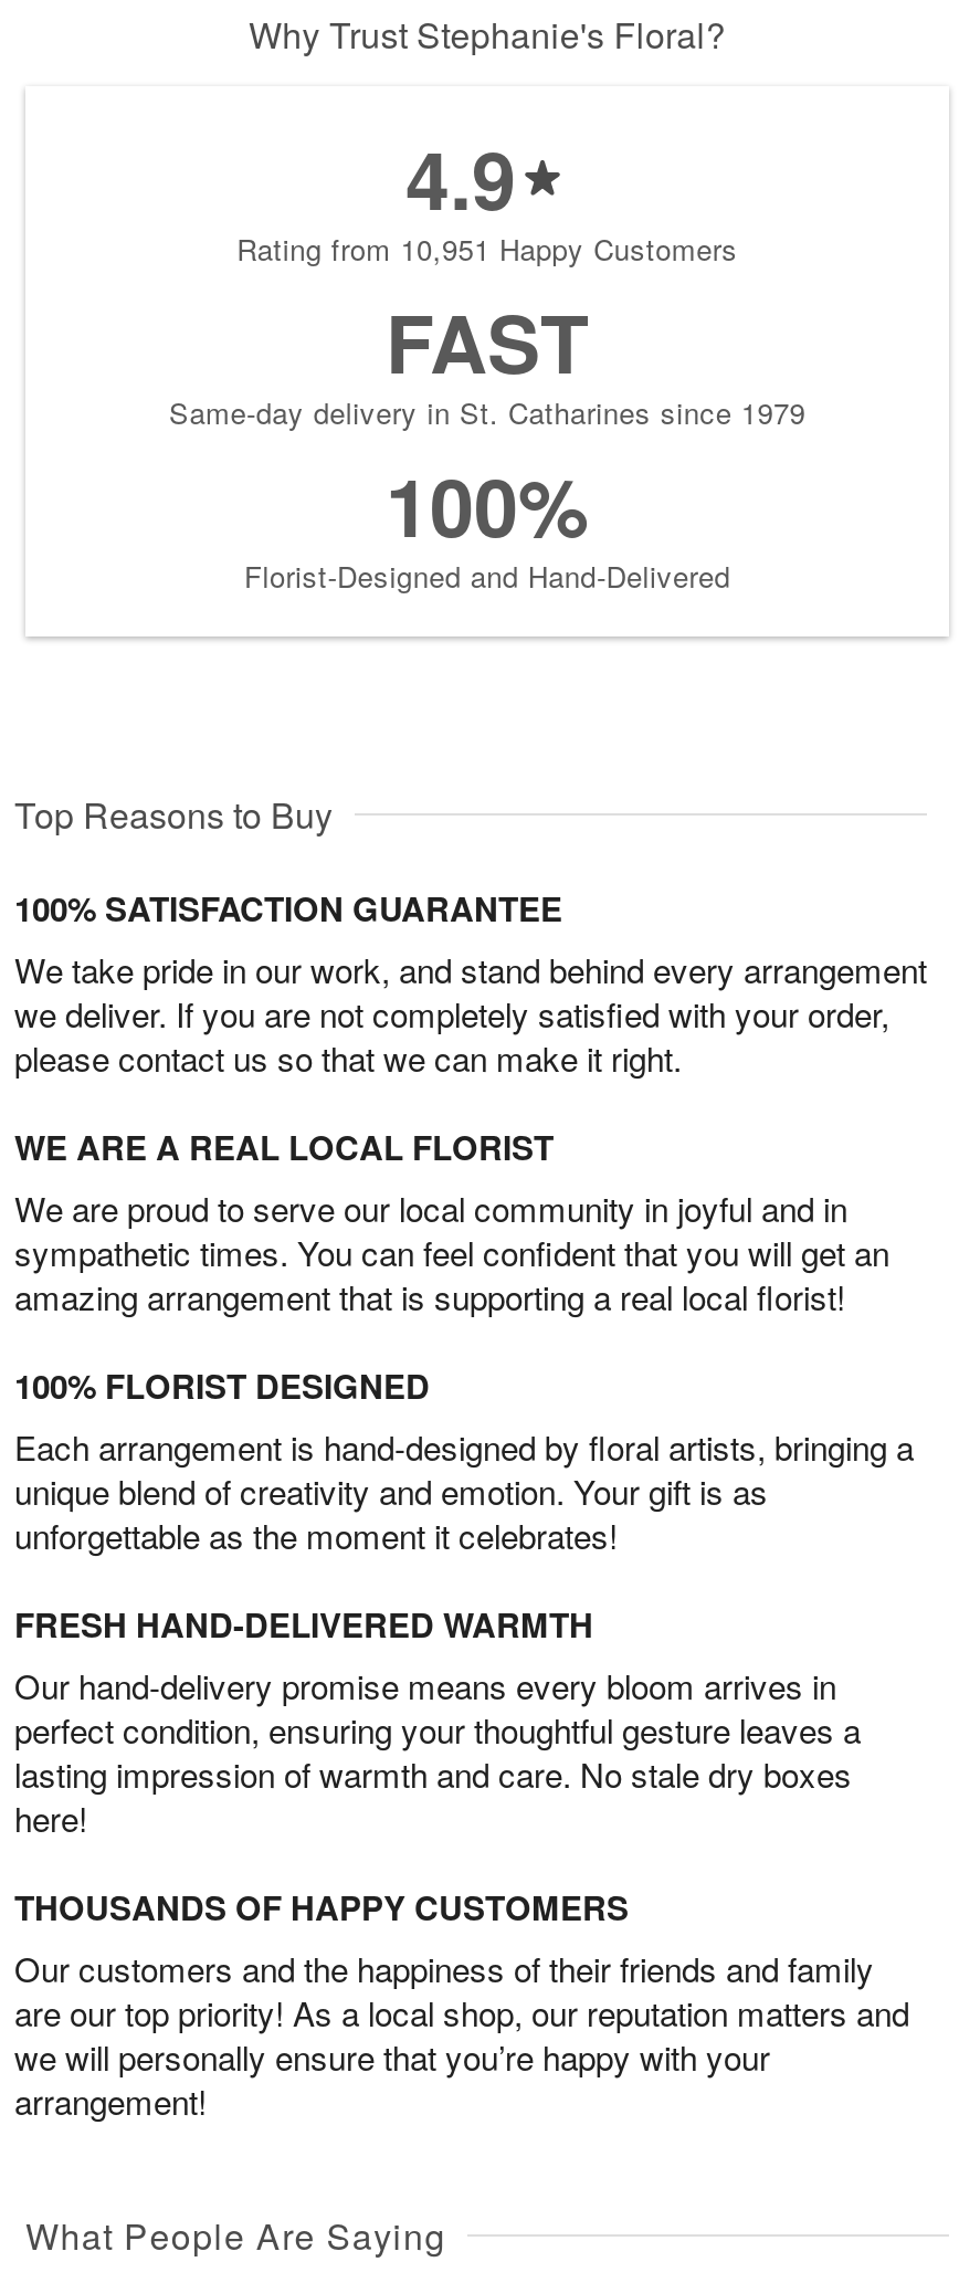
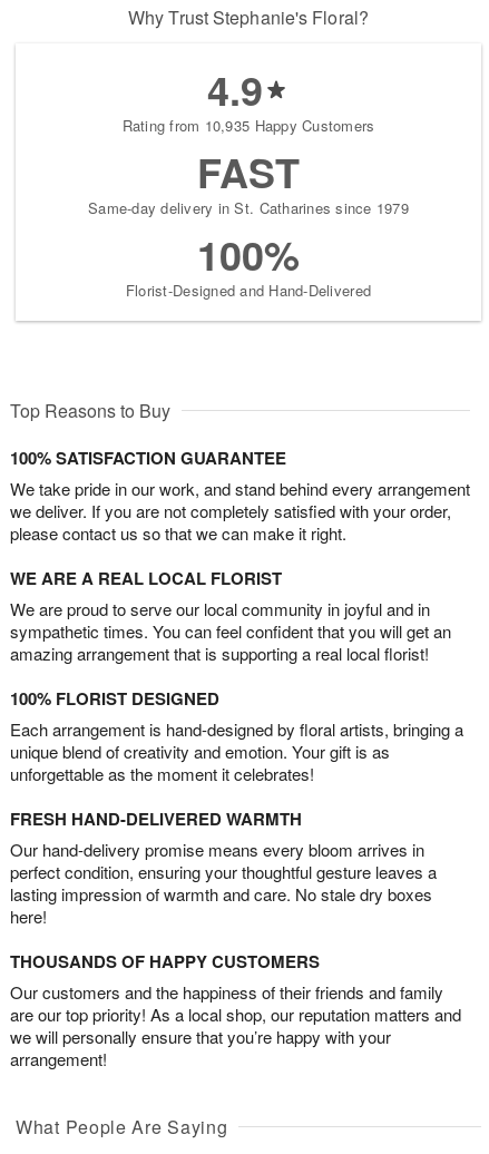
- Rating from 10,951 Happy Customers
+ Rating from 10,935 Happy Customers
